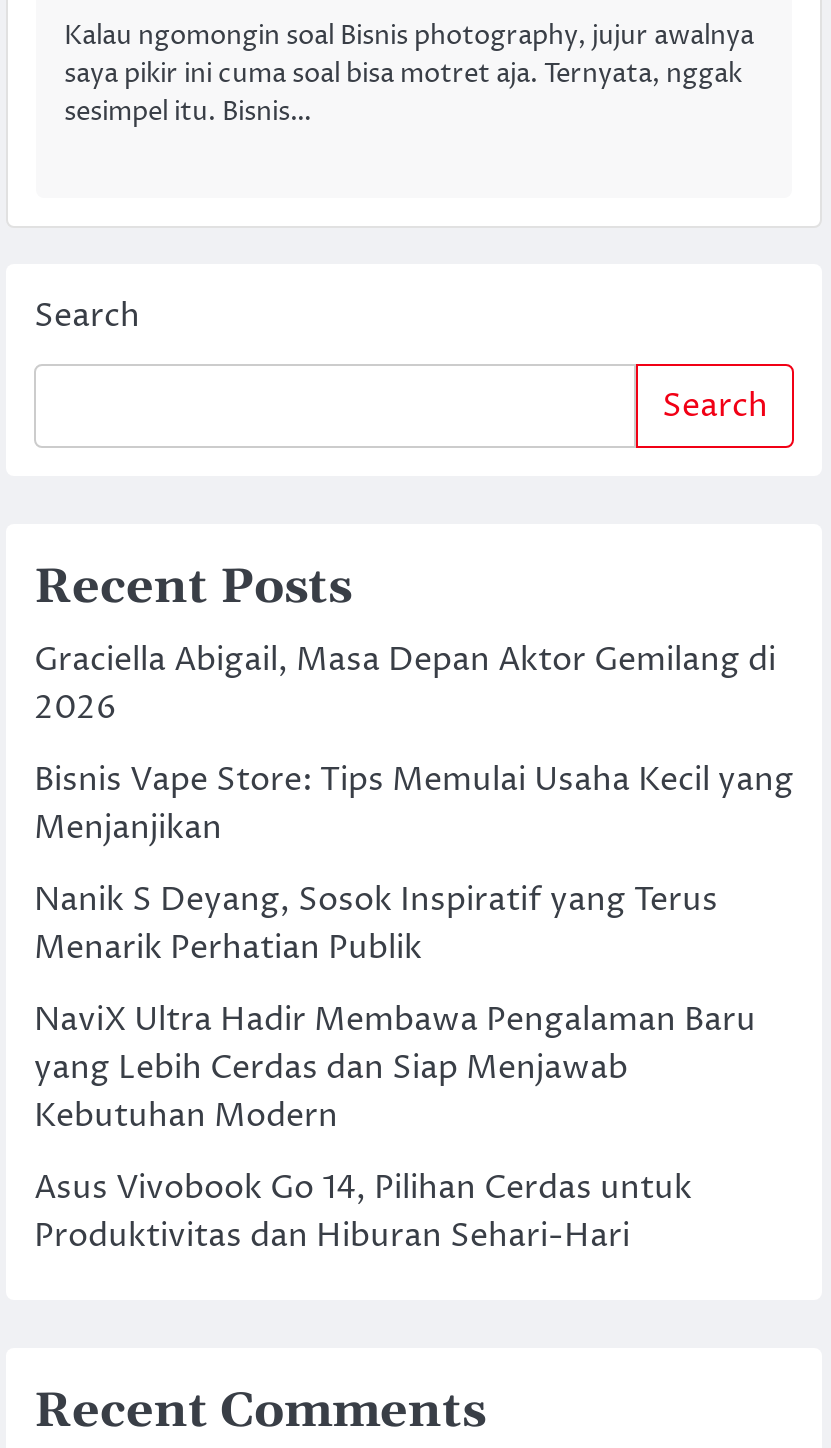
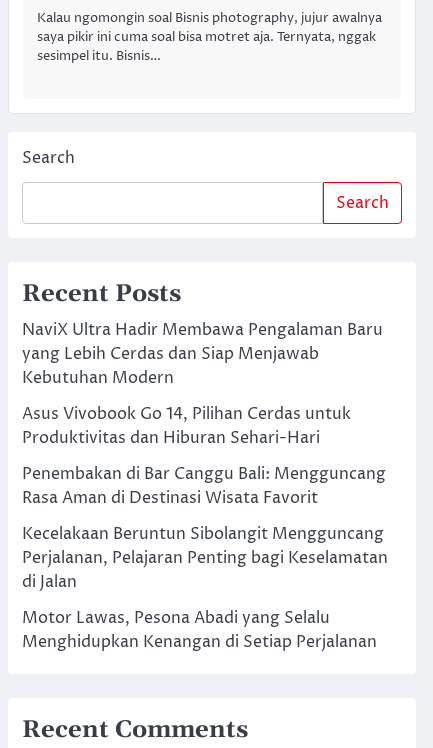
- Graciella Abigail, Masa Depan Aktor Gemilang di
- 2026
- Bisnis Vape Store: Tips Memulai Usaha Kecil yang
- Menjanjikan
- Nanik S Deyang, Sosok Inspiratif yang Terus
- Menarik Perhatian Publik

moved up: NaviX Ultra Hadir Membawa Pengalaman Baru | yang Lebih Cerdas dan Siap Menjawab | Kebutuhan Modern | Asus Vivobook Go 14, Pilihan Cerdas untuk | Produktivitas dan Hiburan Sehari-Hari

+ Penembakan di Bar Canggu Bali: Mengguncang
+ Rasa Aman di Destinasi Wisata Favorit
+ Kecelakaan Beruntun Sibolangit Mengguncang
+ Perjalanan, Pelajaran Penting bagi Keselamatan
+ di Jalan
+ Motor Lawas, Pesona Abadi yang Selalu
+ Menghidupkan Kenangan di Setiap Perjalanan
